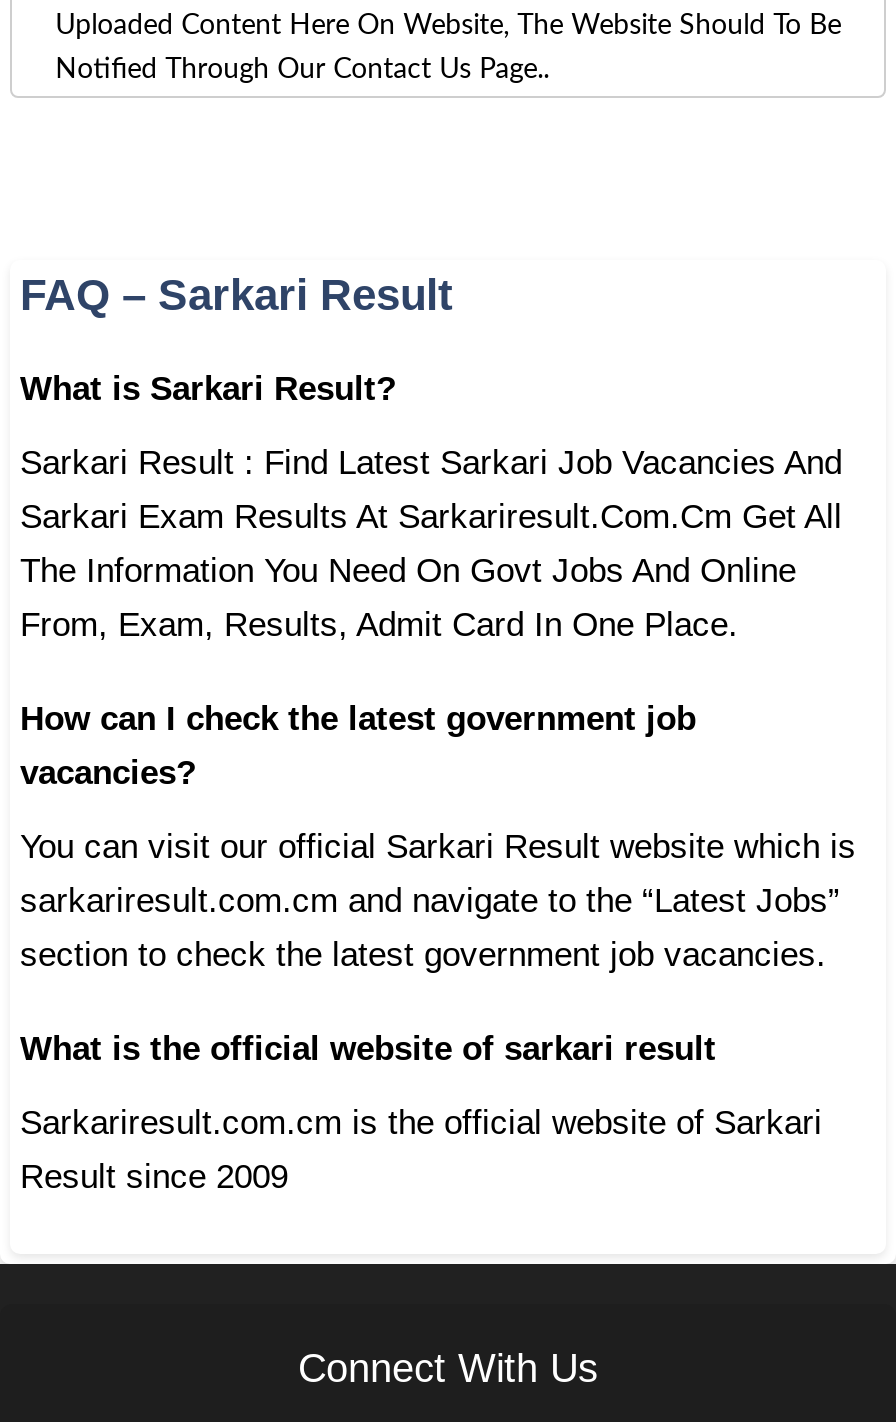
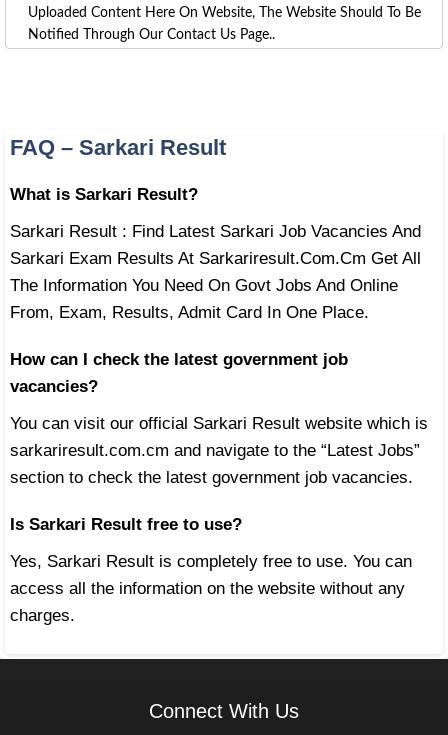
- What is the official website of sarkari result
+ Is Sarkari Result free to use?

- Sarkariresult.com.cm is the official website of Sarkari
- Result since 2009
+ Yes, Sarkari Result is completely free to use. You can
+ access all the information on the website without any
+ charges.
